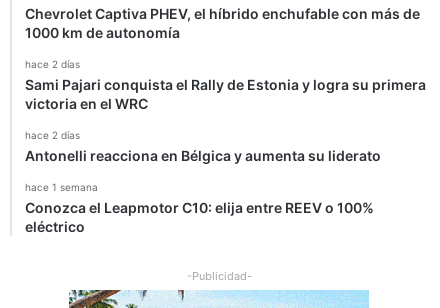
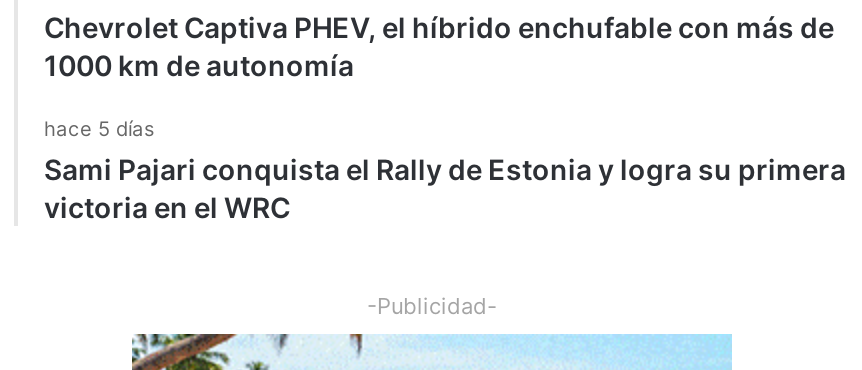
- hace 2 días
+ hace 5 días

- hace 2 días
- Antonelli reacciona en Bélgica y aumenta su liderato
- hace 1 semana
- Conozca el Leapmotor C10: elija entre REEV o 100%
- eléctrico
